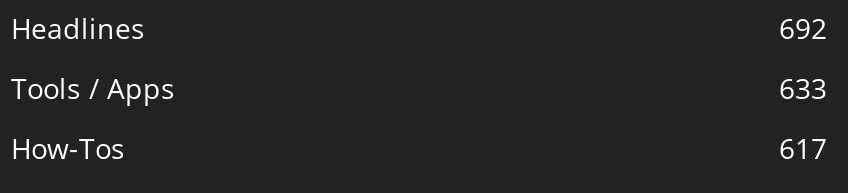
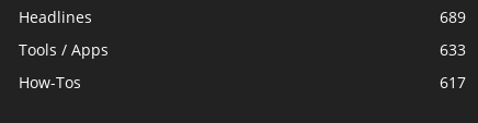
- 692
+ 689
